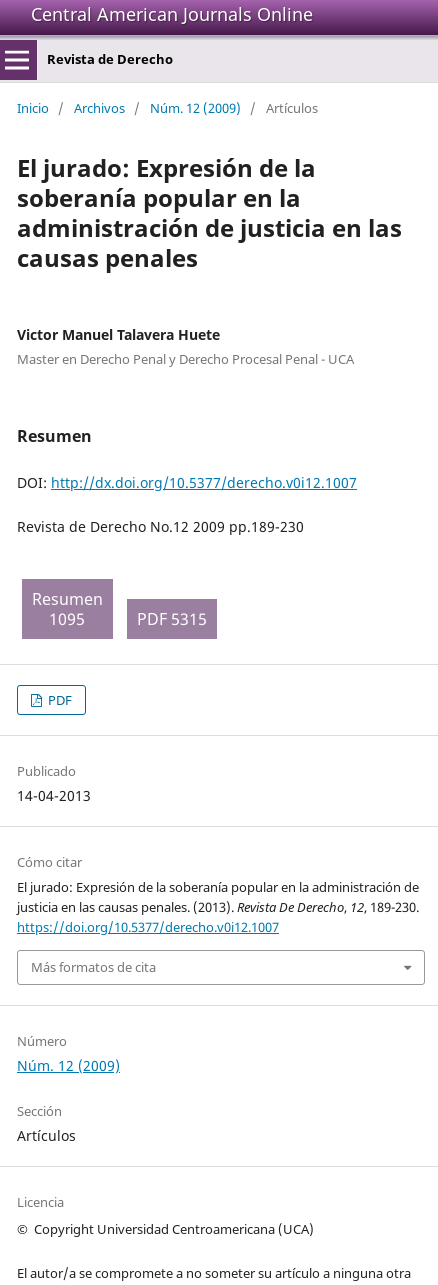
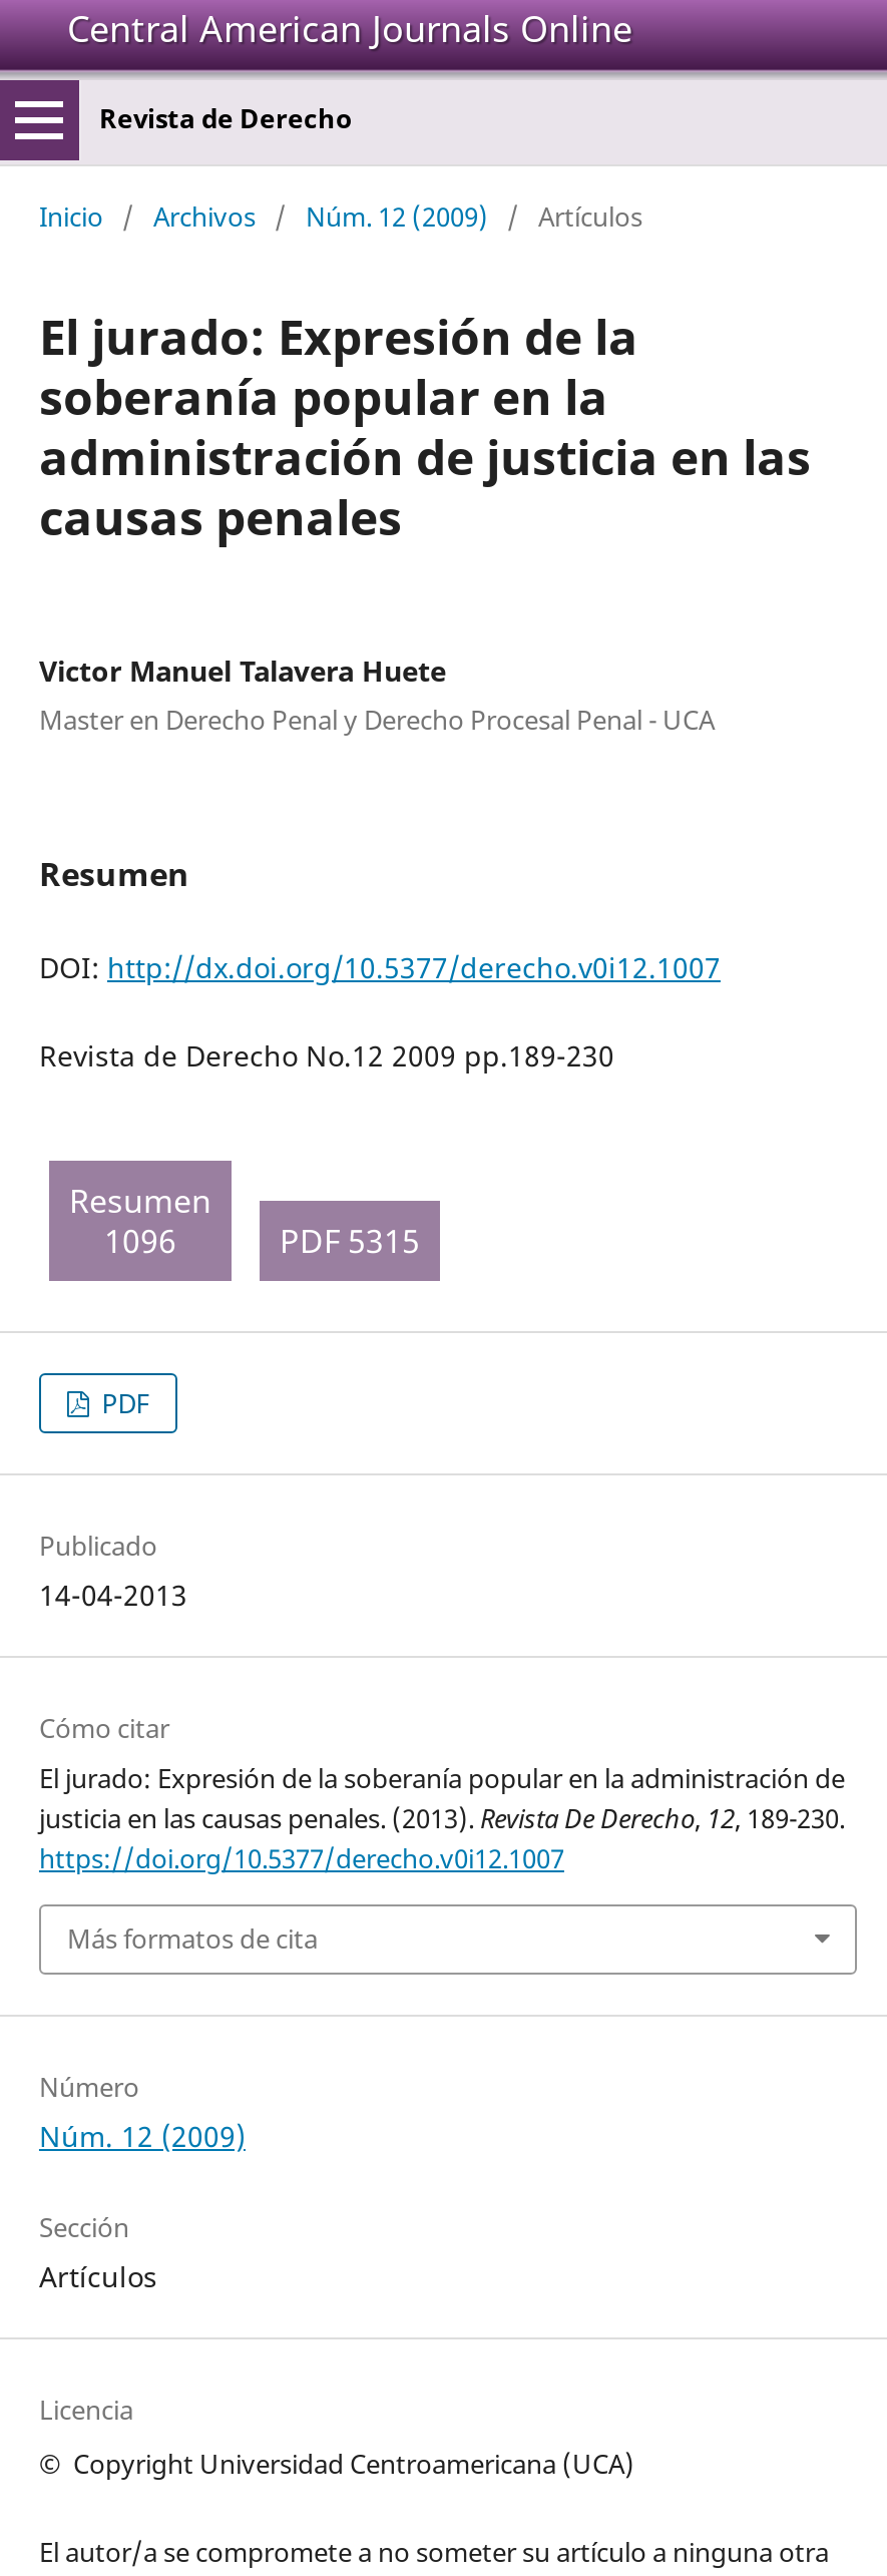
- 1095
+ 1096
